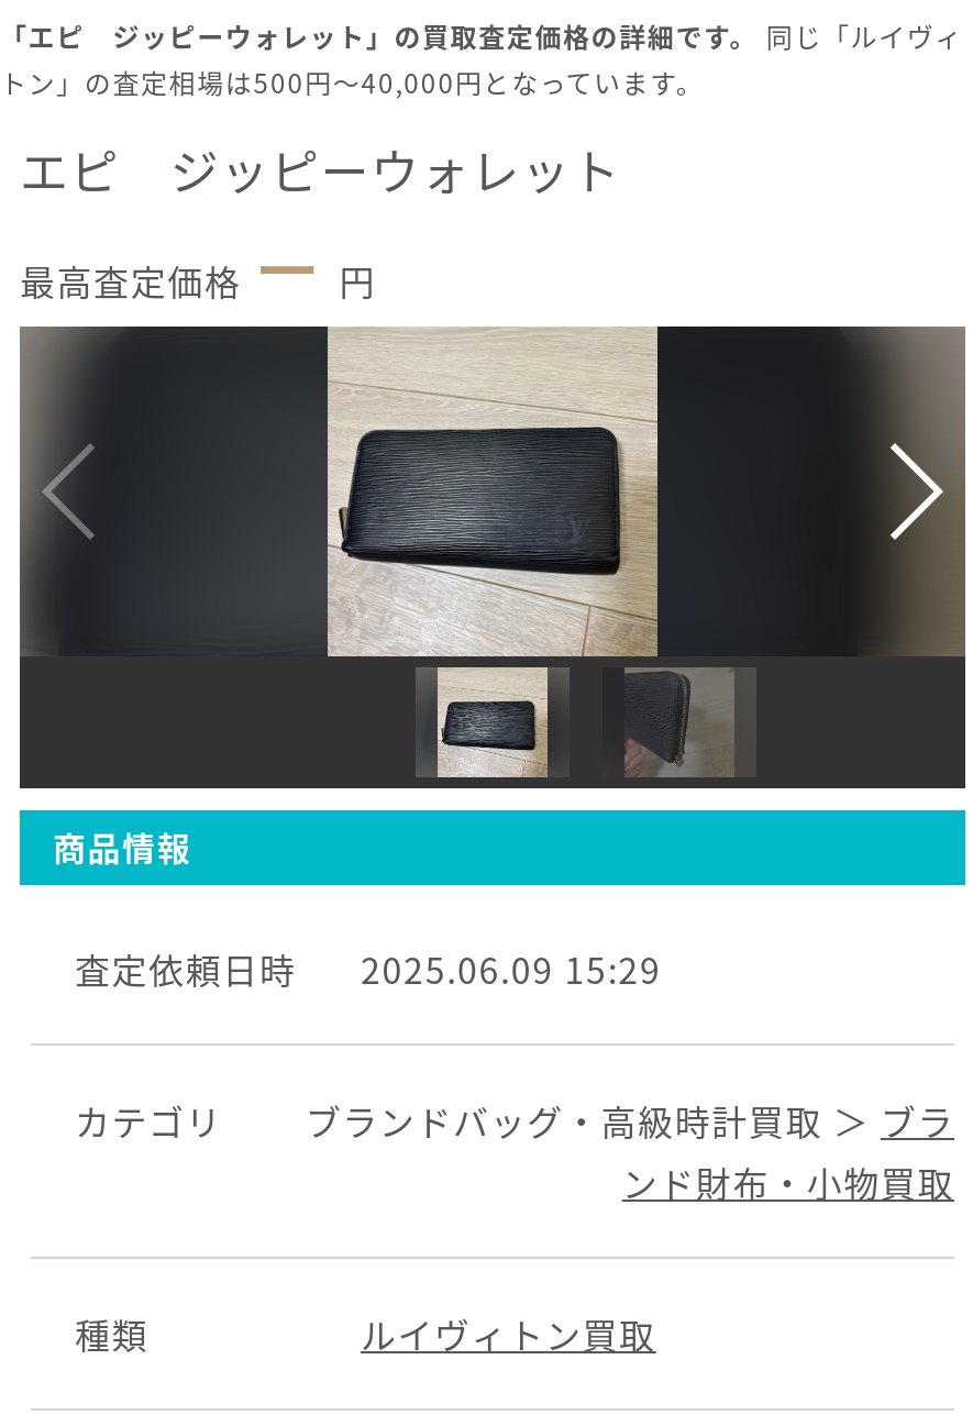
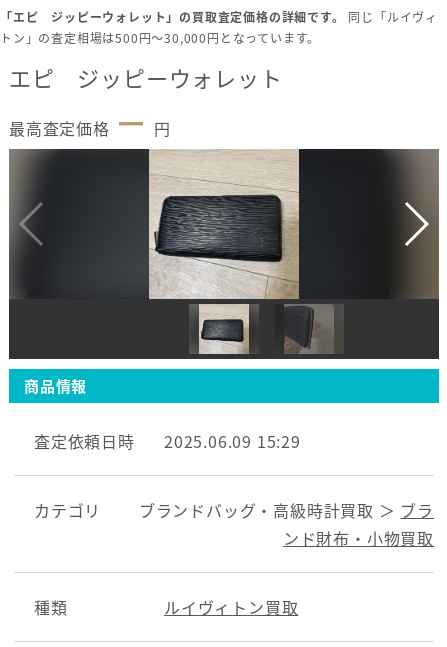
- トン」の査定相場は500円〜40,000円となっています。
+ トン」の査定相場は500円〜30,000円となっています。
